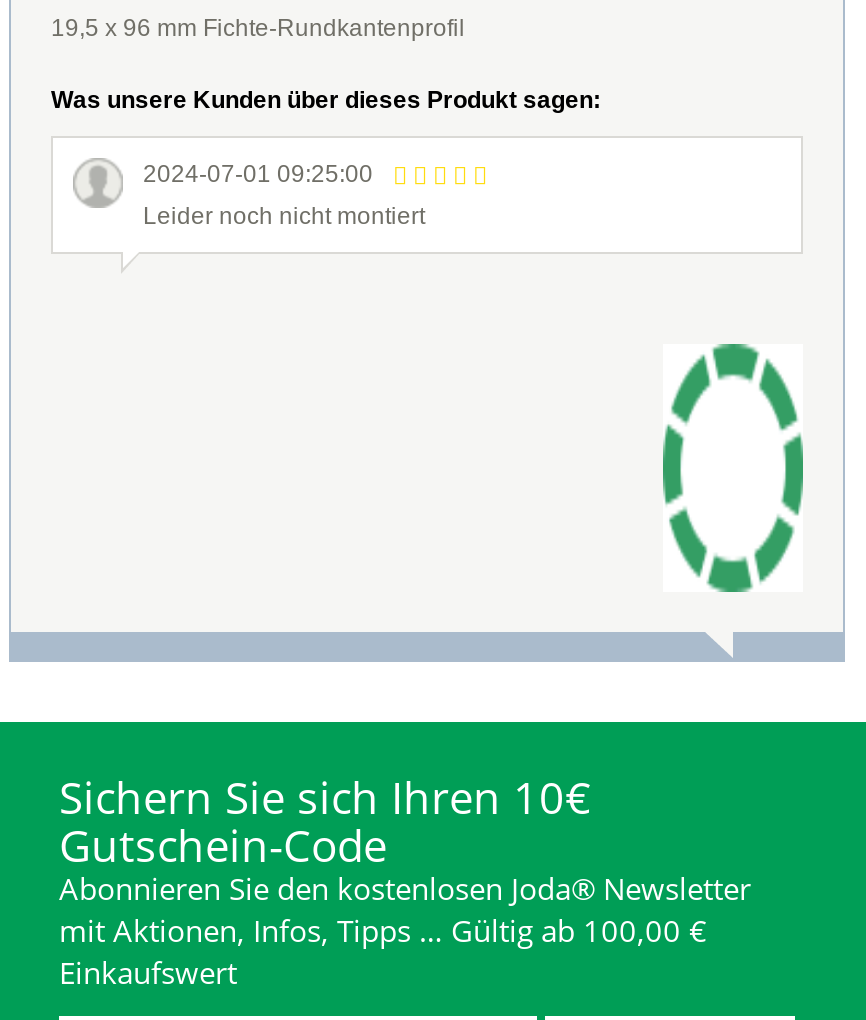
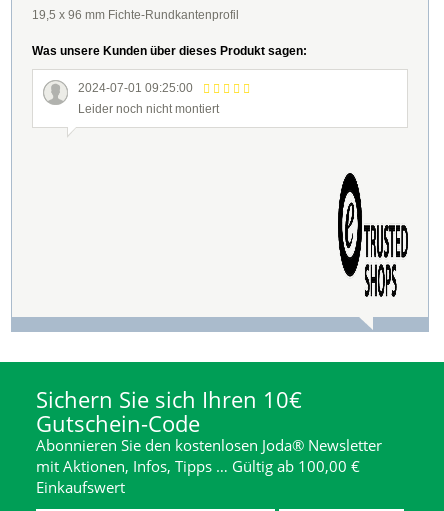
- [image]
+ [image]
